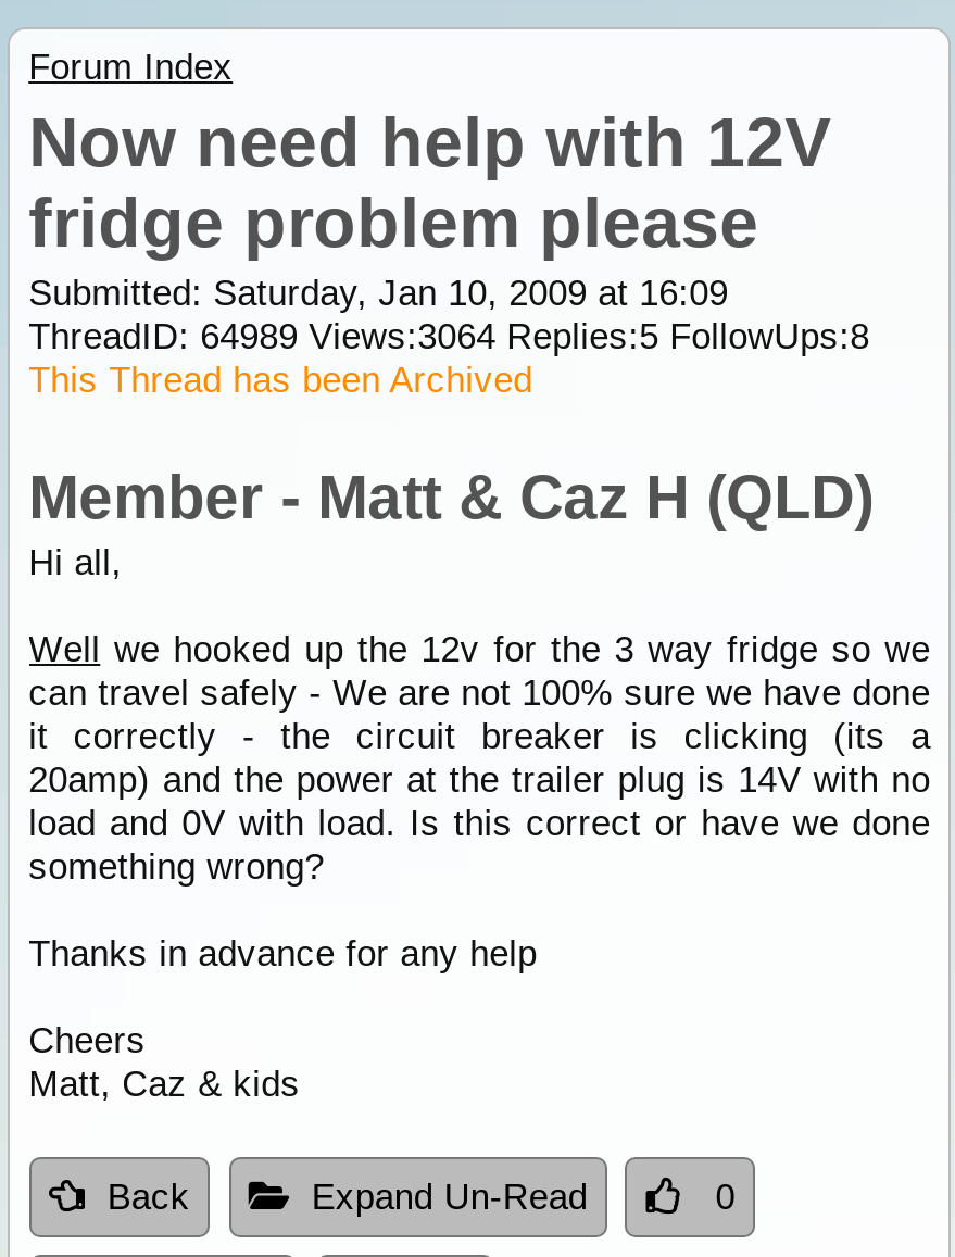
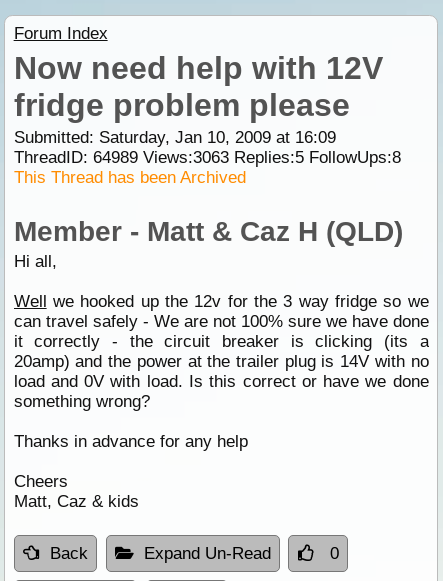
- ThreadID: 64989 Views:3064 Replies:5 FollowUps:8
+ ThreadID: 64989 Views:3063 Replies:5 FollowUps:8
